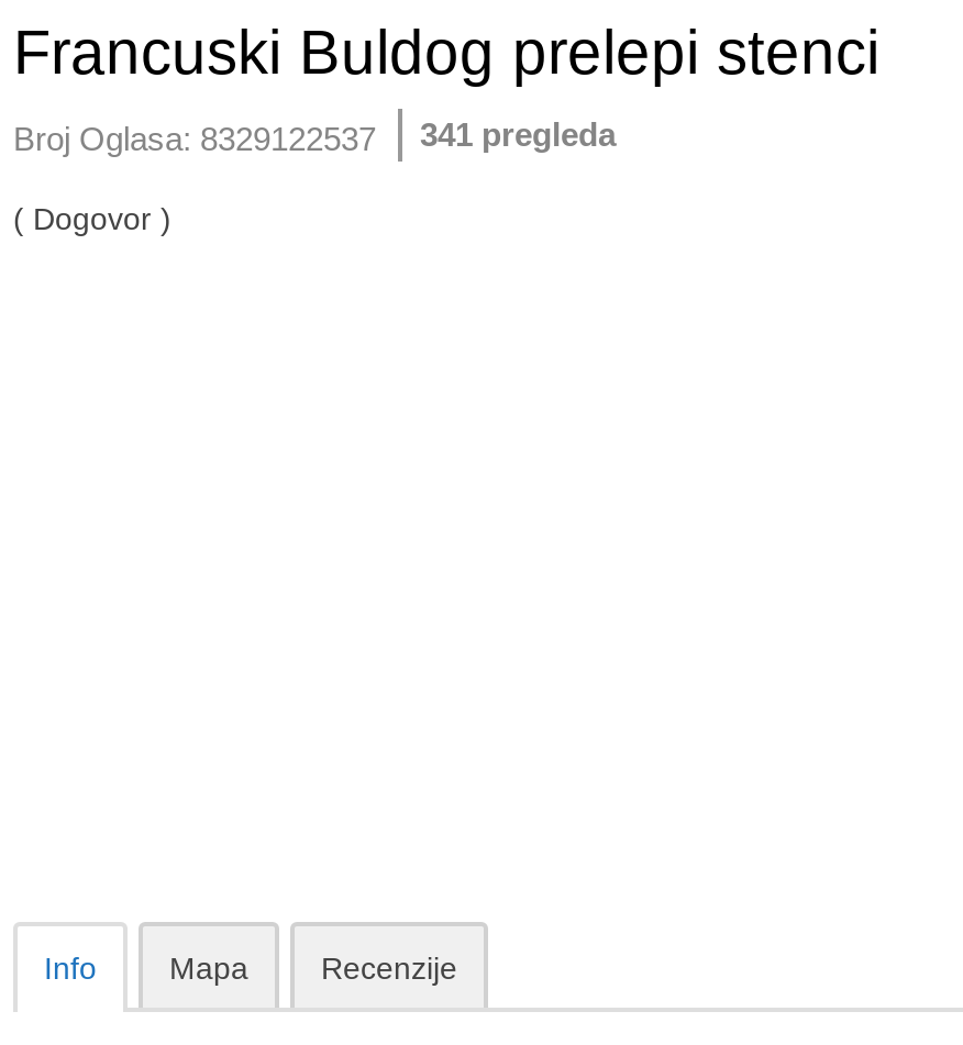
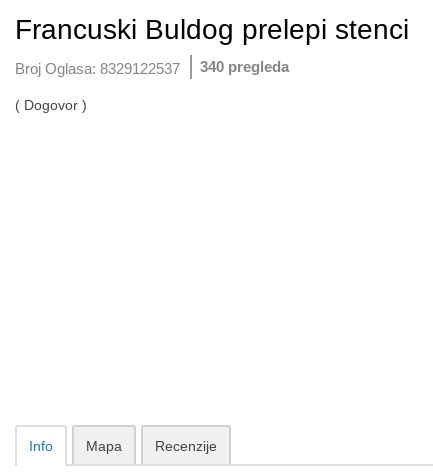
- Broj Oglasa: 8329122537 341 pregleda
+ Broj Oglasa: 8329122537 340 pregleda
